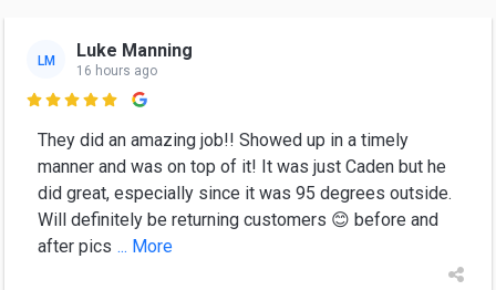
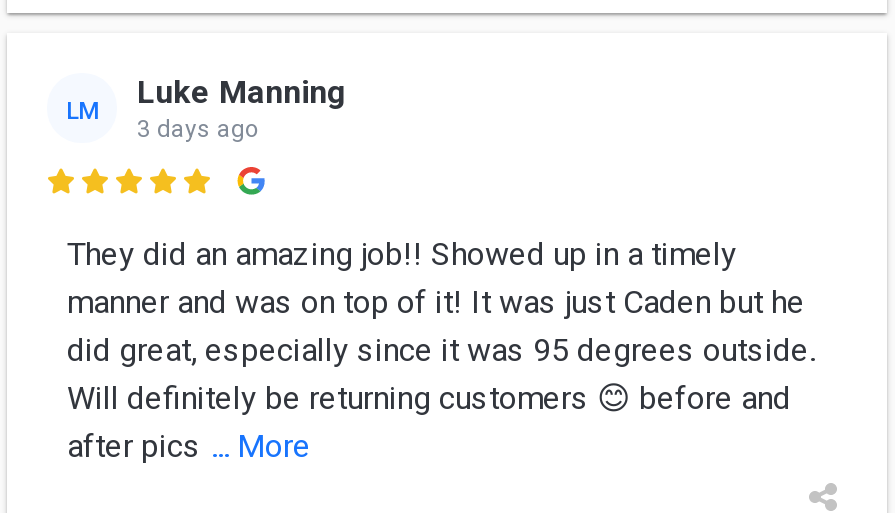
- 16 hours ago
+ 3 days ago
